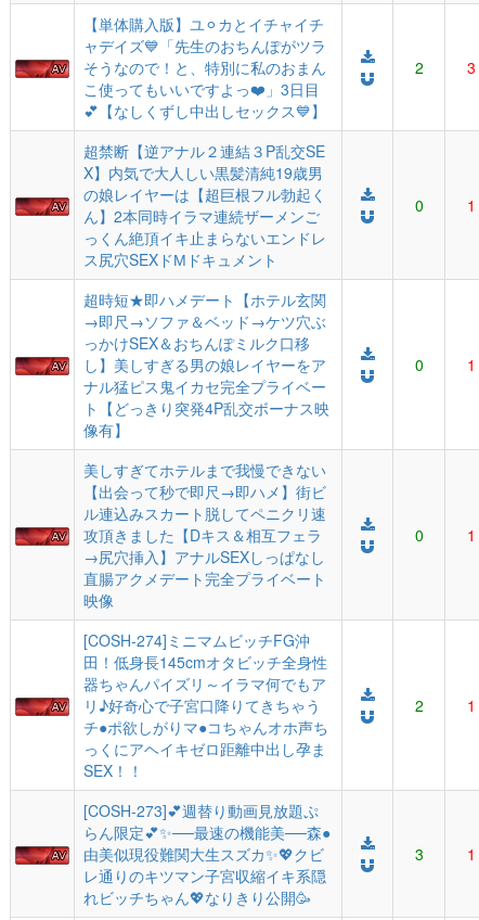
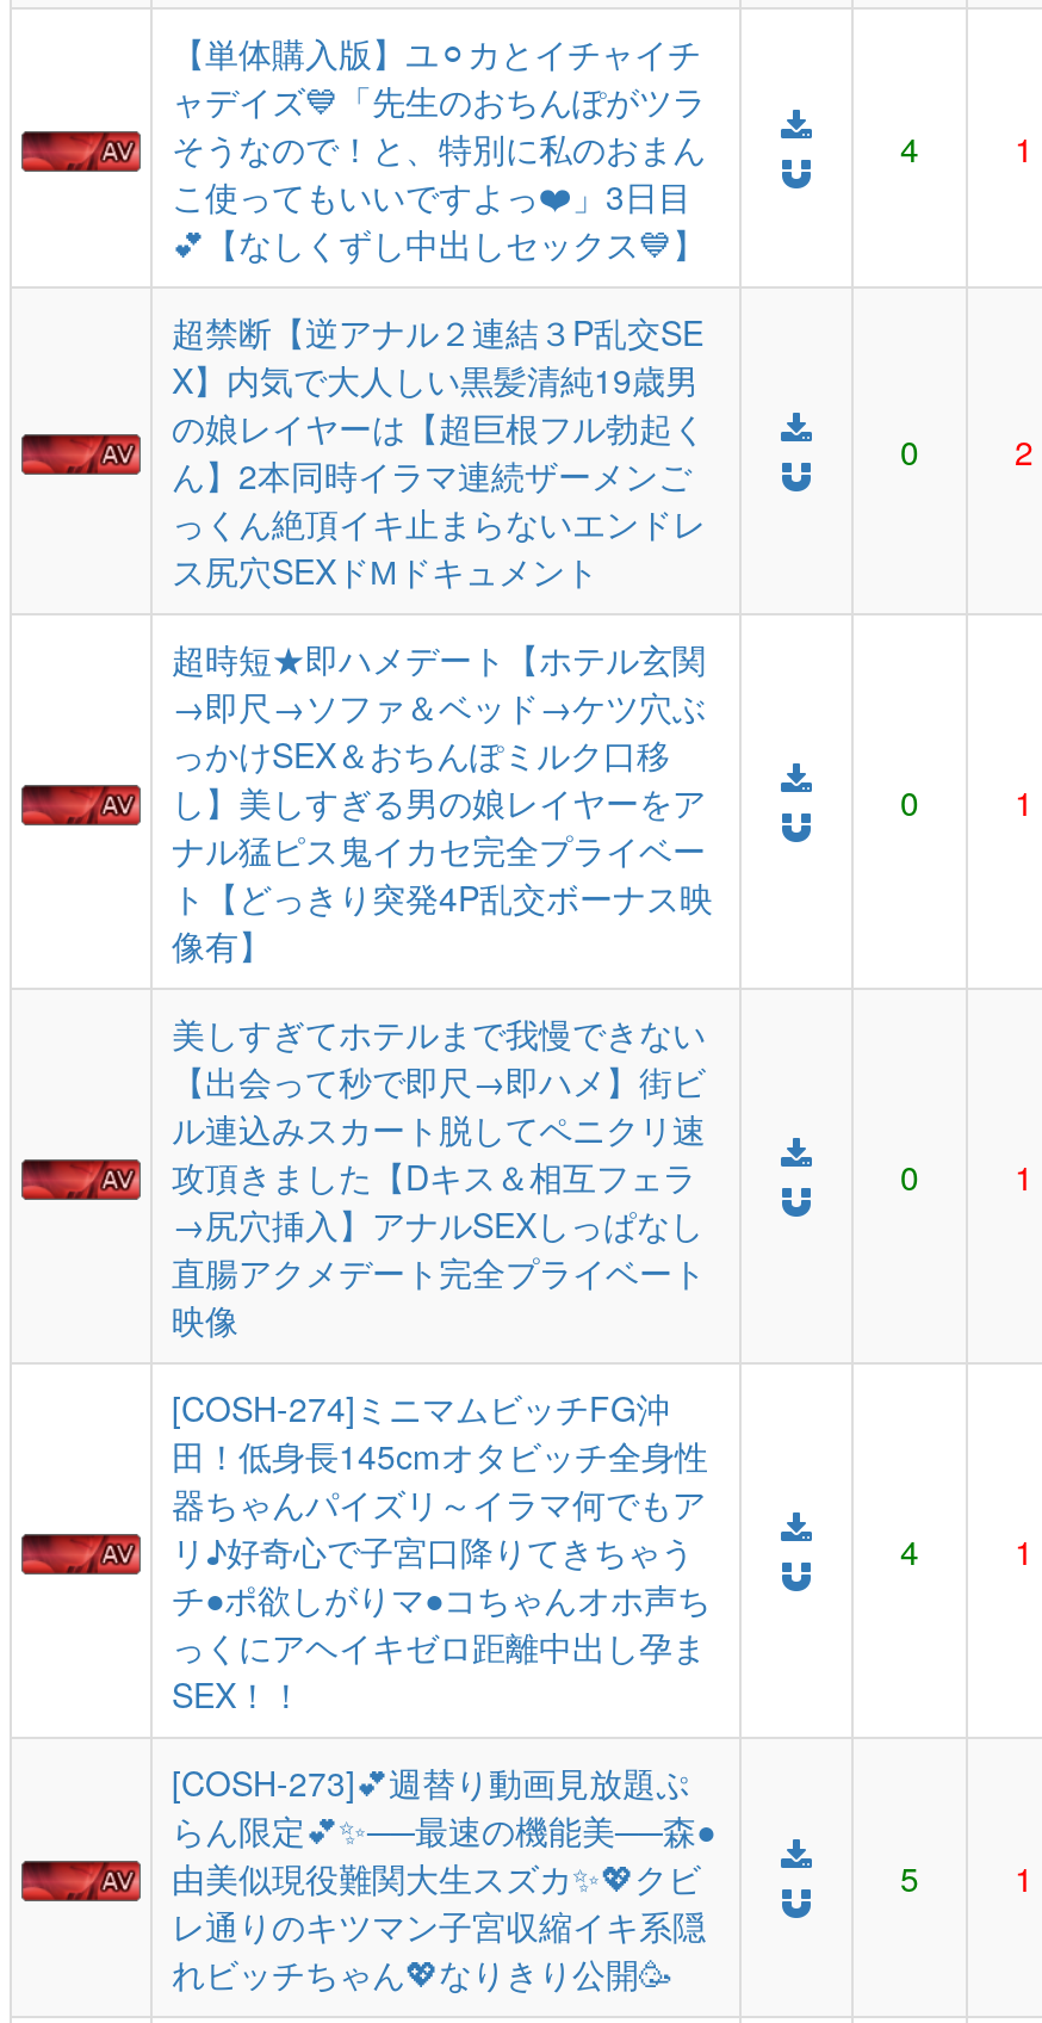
- 2
+ 4

- 3
+ 1

- 0 1
+ 0 2

- 2 1
+ 4 1

- 3 1
+ 5 1
